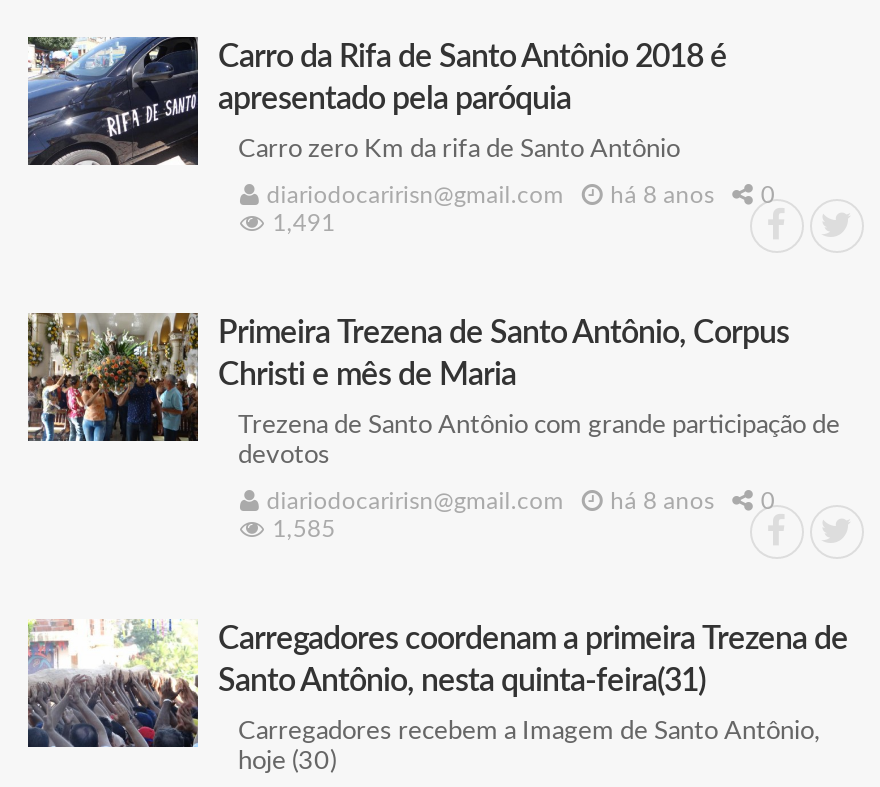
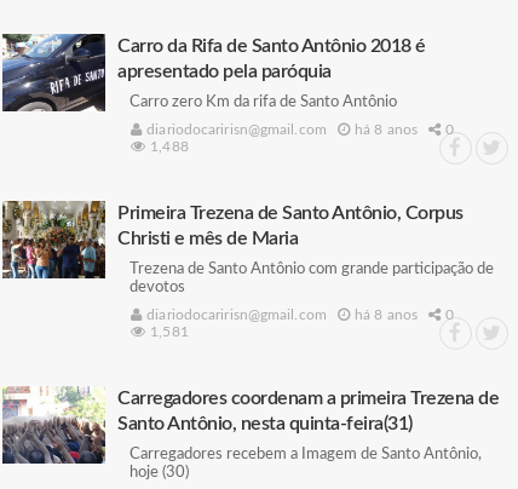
- 1,491
+ 1,488

- 1,585
+ 1,581
